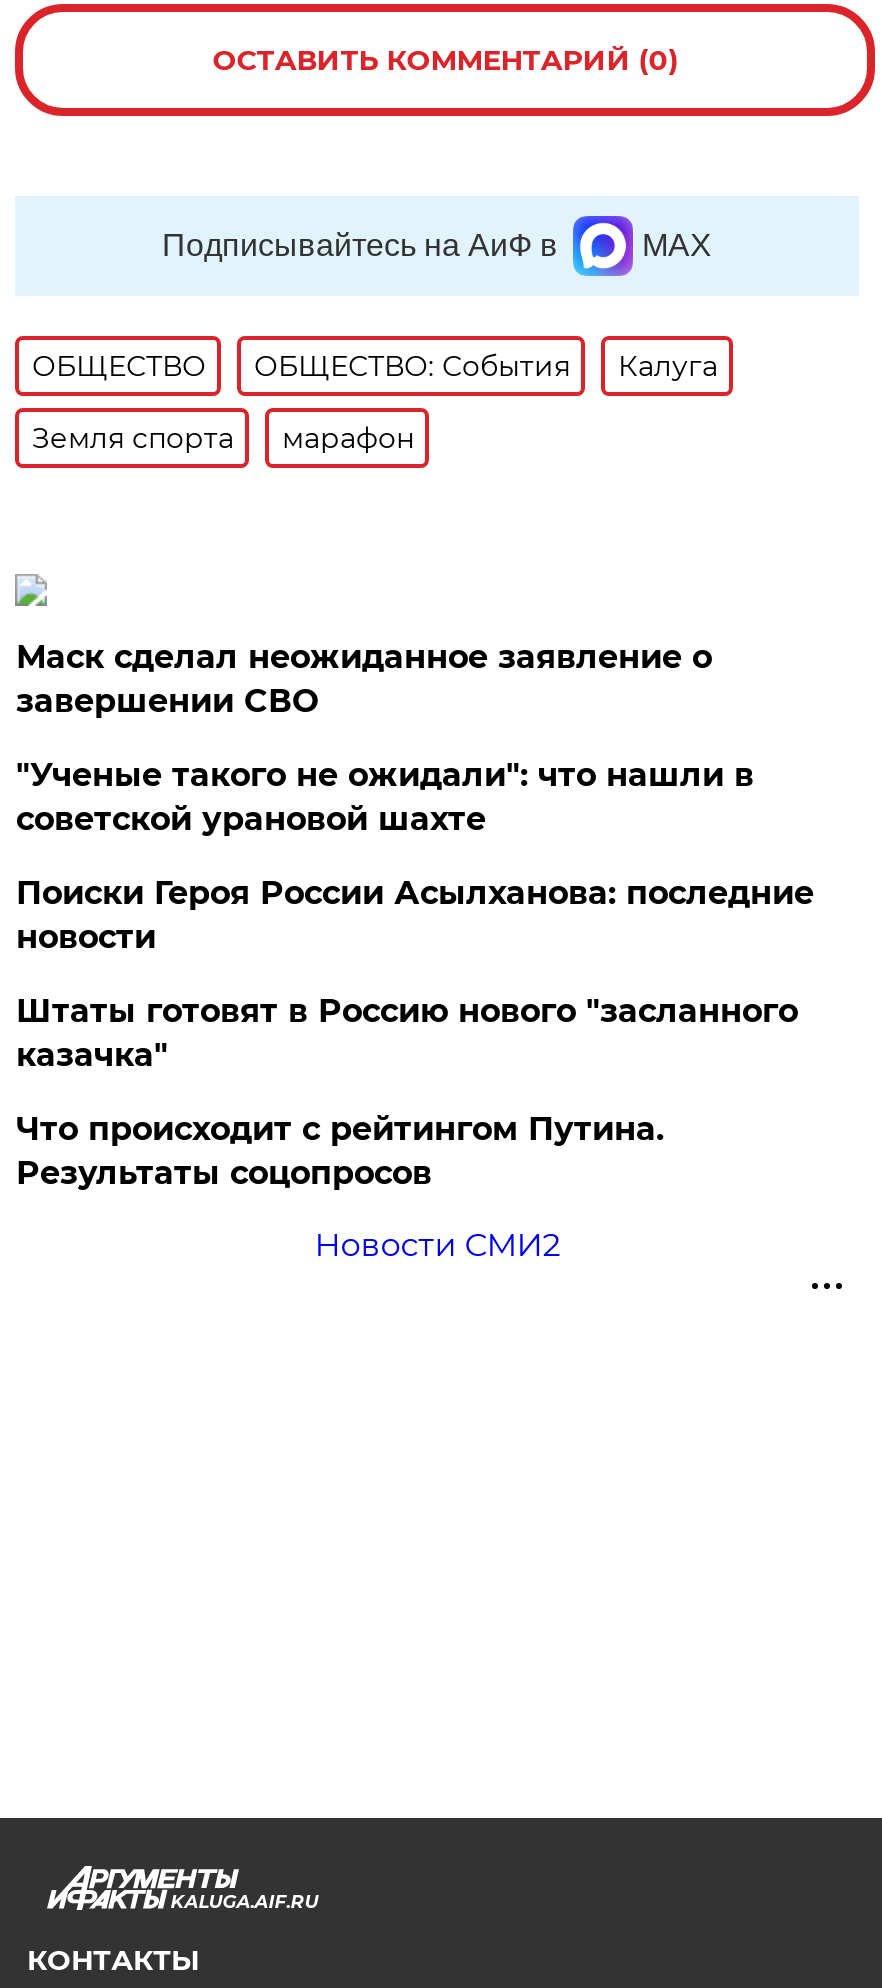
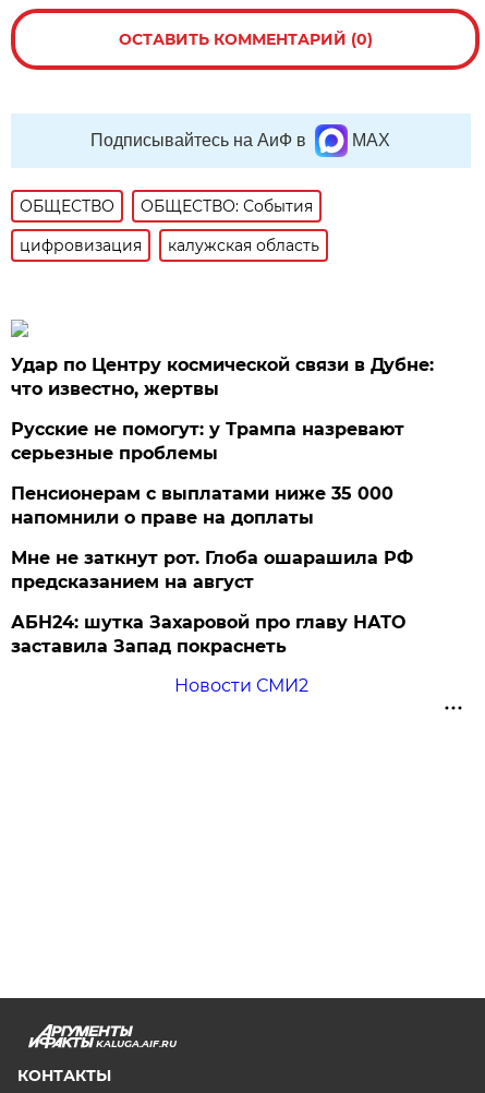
- Калуга
- Земля спорта
- марафон
+ цифровизация
+ калужская область

- Маск сделал неожиданное заявление о
- завершении СВО
- "Ученые такого не ожидали": что нашли в
- советской урановой шахте
- Поиски Героя России Асылханова: последние
- новости
- Штаты готовят в Россию нового "засланного
- казачка"
- Что происходит с рейтингом Путина.
- Результаты соцопросов
+ Удар по Центру космической связи в Дубне:
+ что известно, жертвы
+ Русские не помогут: у Трампа назревают
+ серьезные проблемы
+ Пенсионерам с выплатами ниже 35 000
+ напомнили о праве на доплаты
+ Мне не заткнут рот. Глоба ошарашила РФ
+ предсказанием на август
+ АБН24: шутка Захаровой про главу НАТО
+ заставила Запад покраснеть
